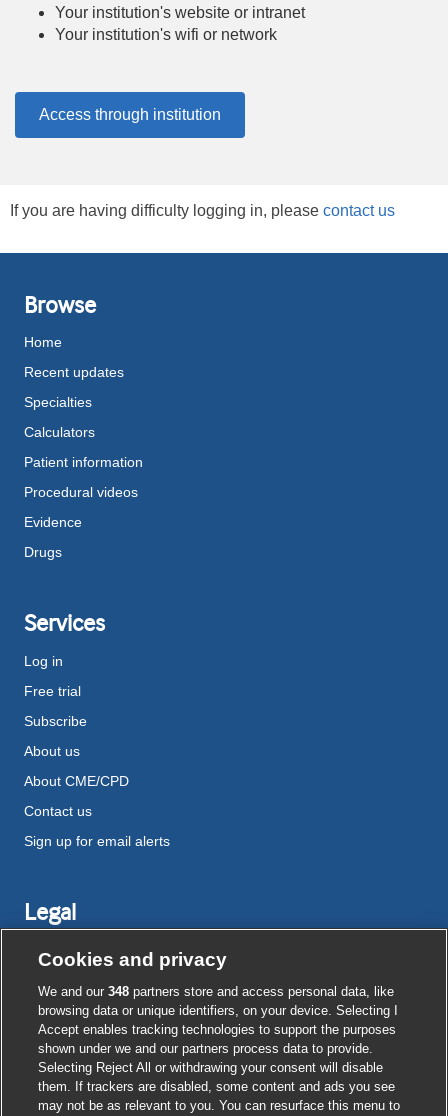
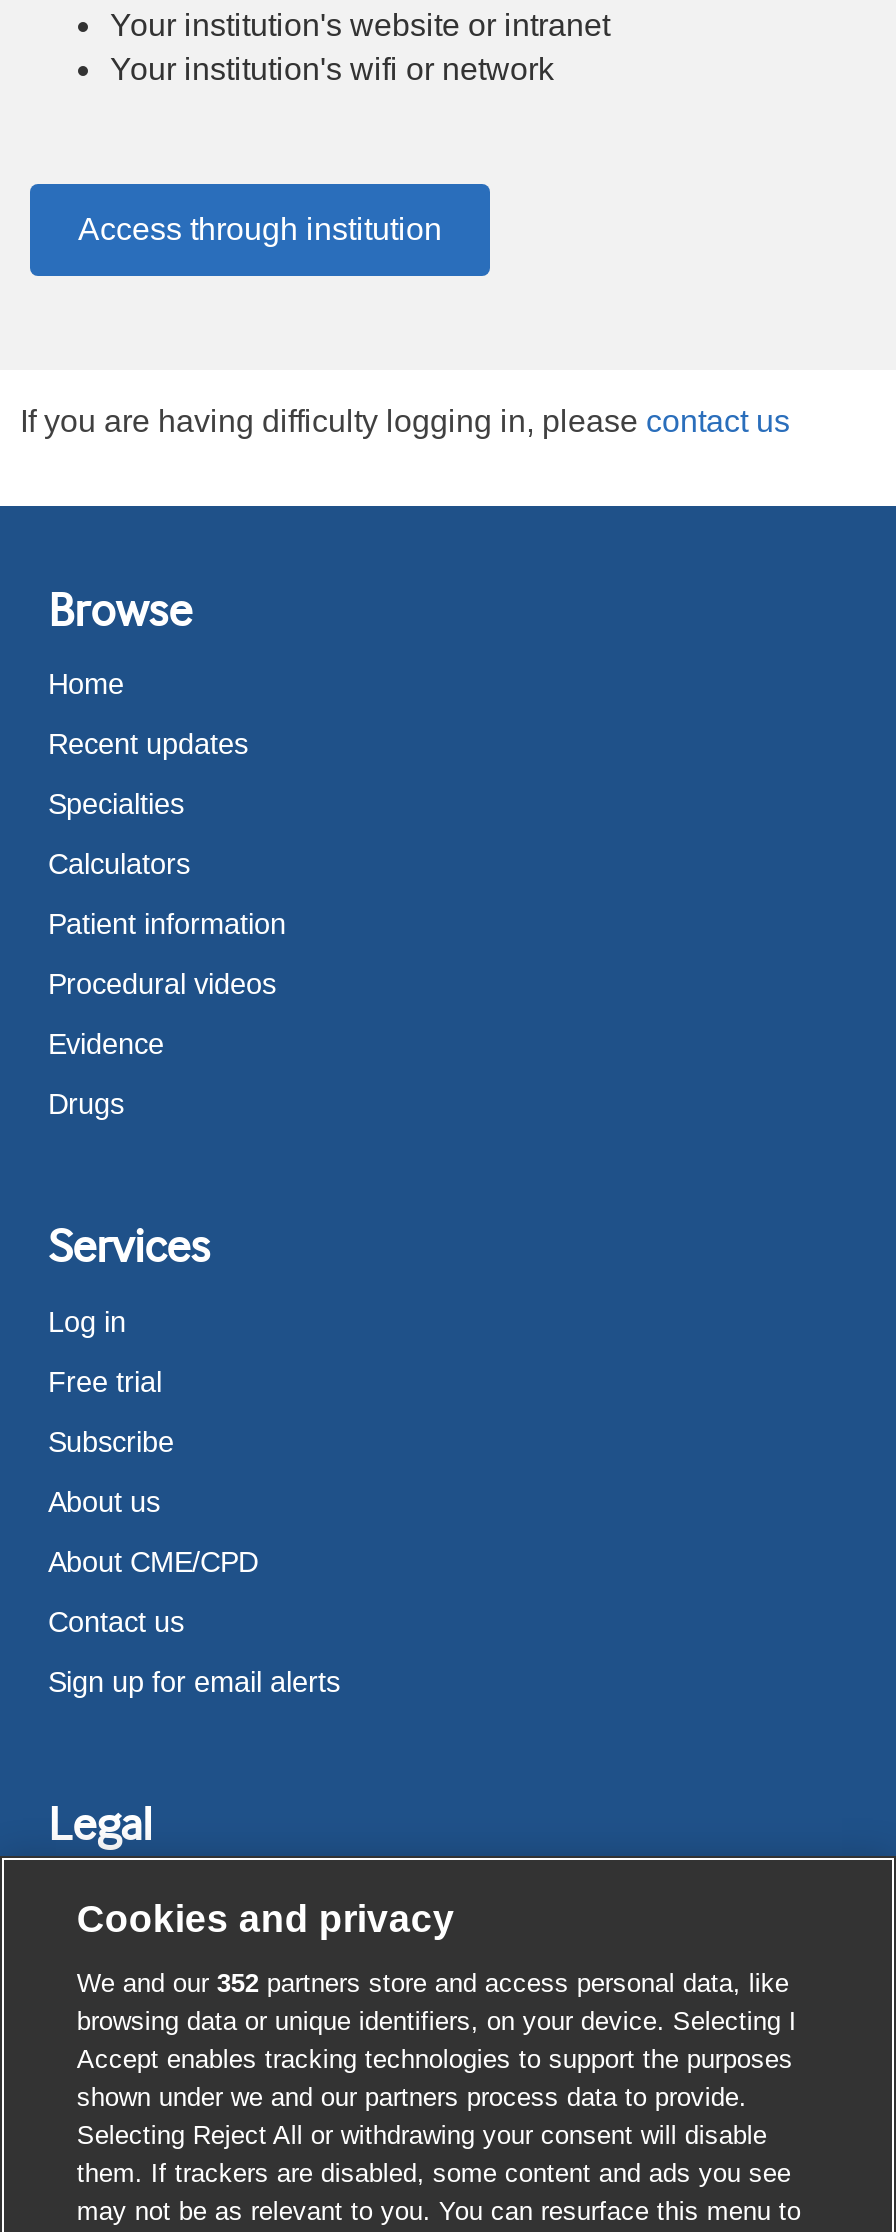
- We and our 348 partners store and access personal data, like
+ We and our 352 partners store and access personal data, like
